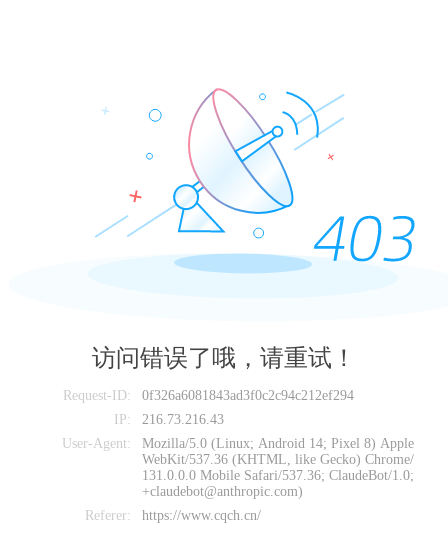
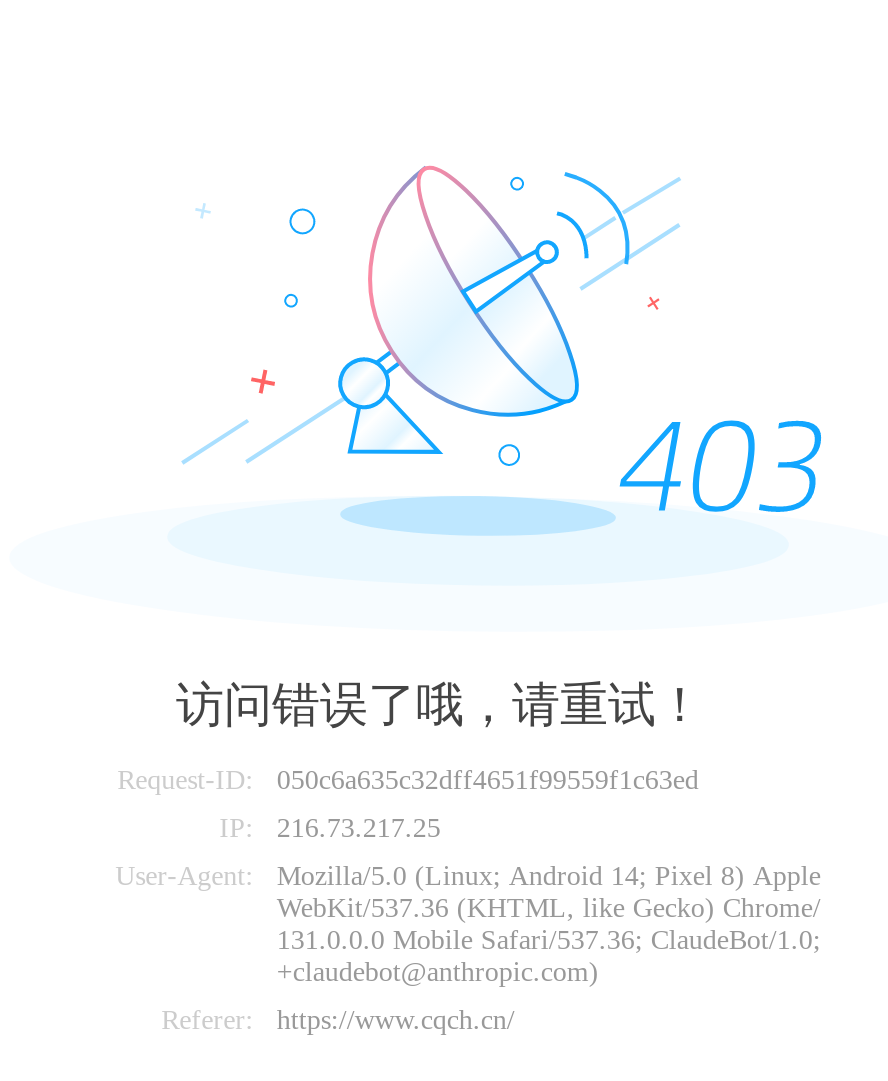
- Request-ID: 0f326a6081843ad3f0c2c94c212ef294
+ Request-ID: 050c6a635c32dff4651f99559f1c63ed

- IP: 216.73.216.43
+ IP: 216.73.217.25
